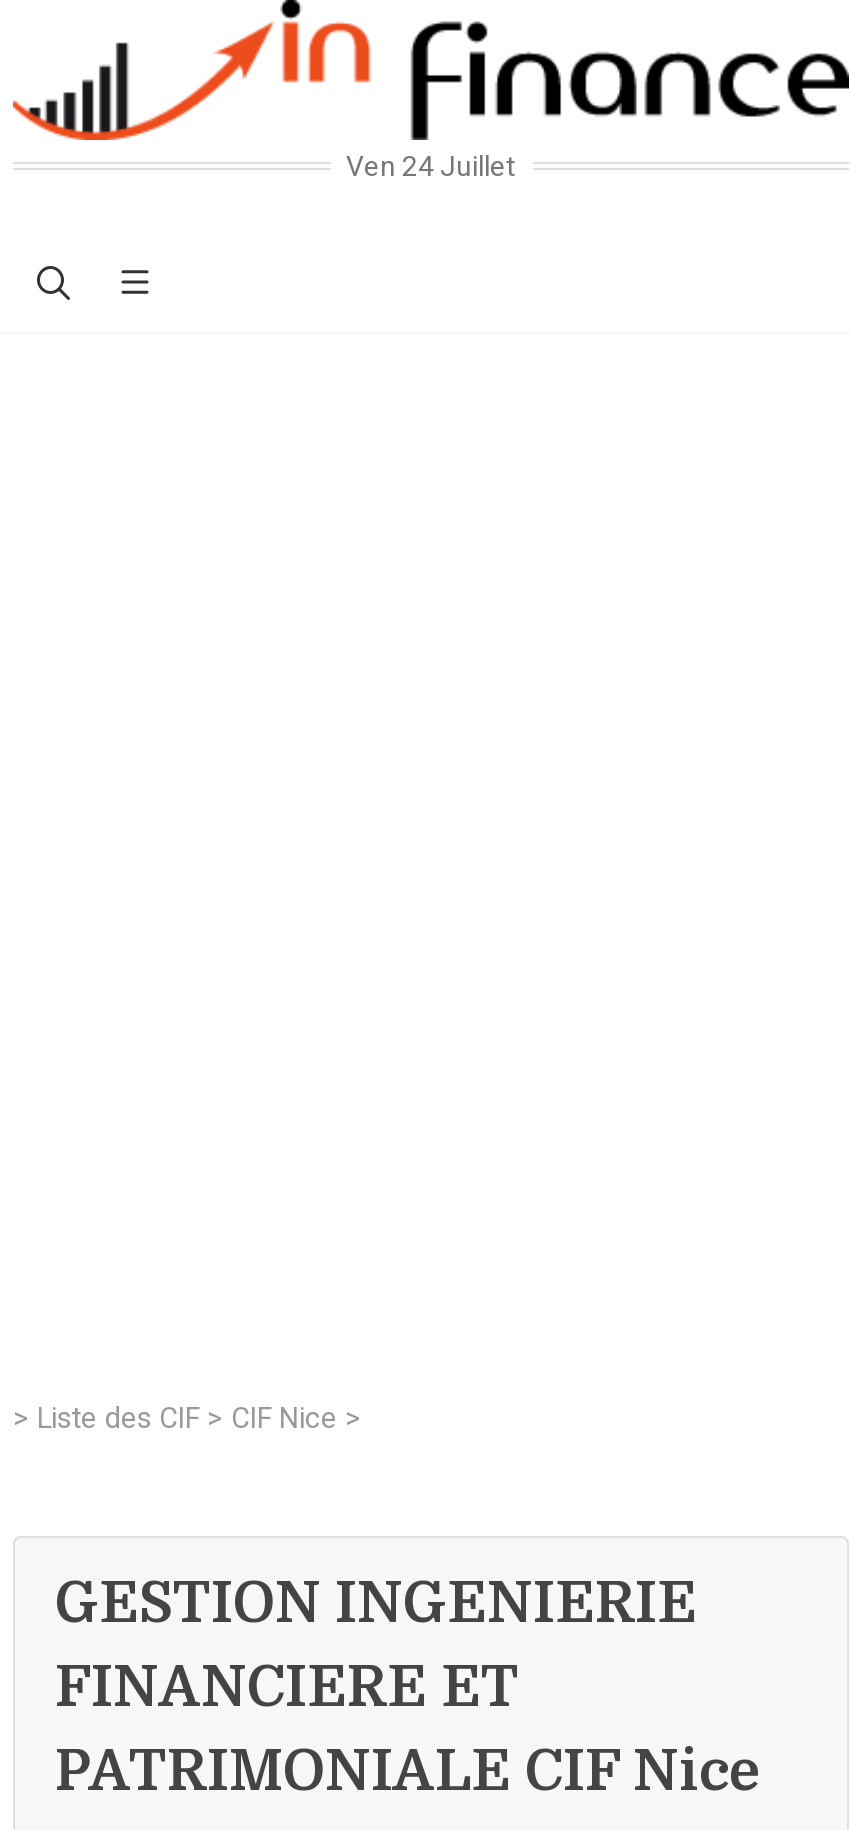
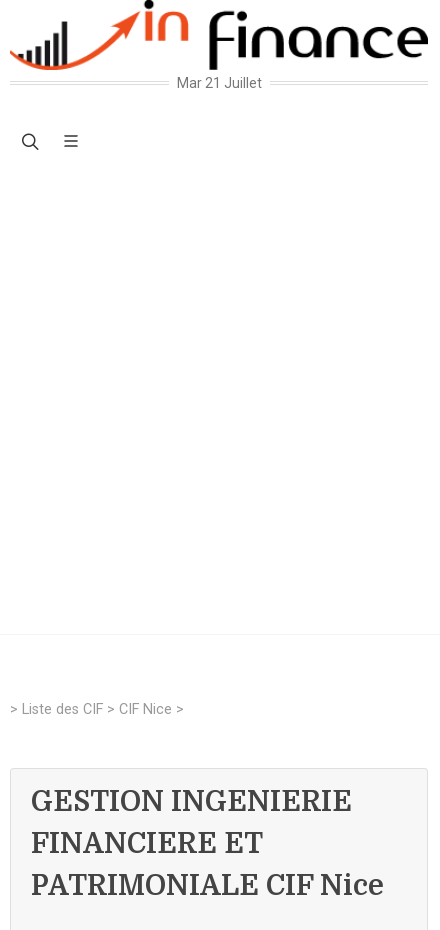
- Ven 24 Juillet
+ Mar 21 Juillet
